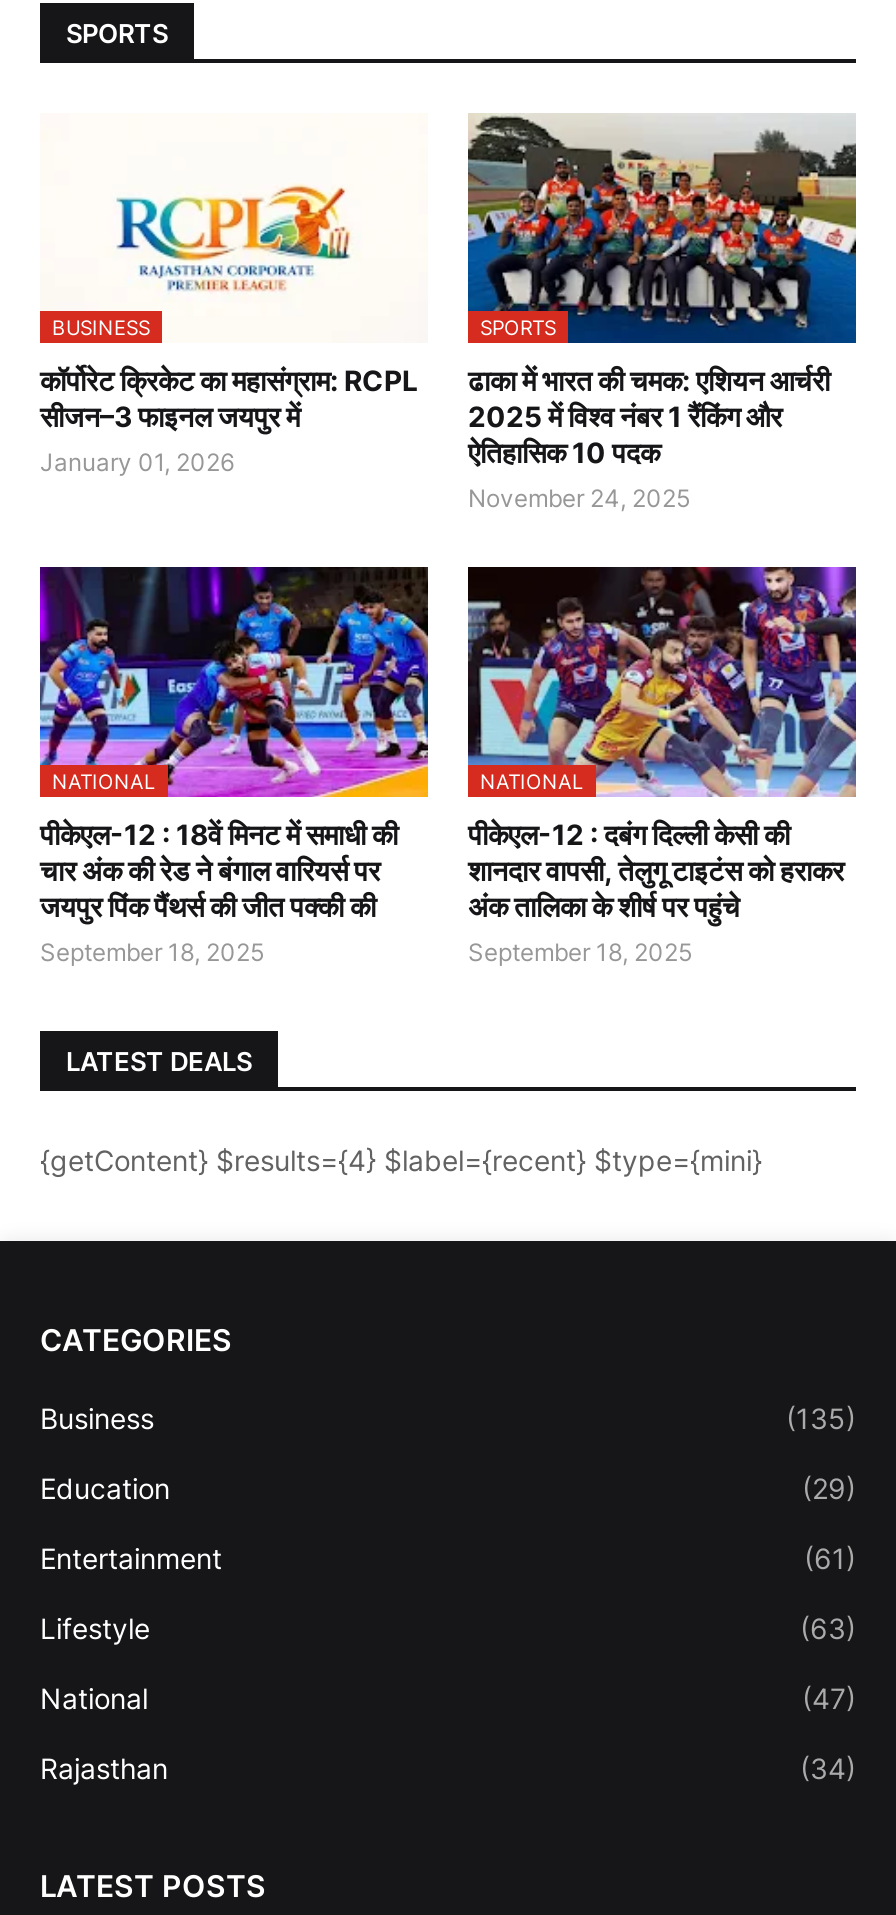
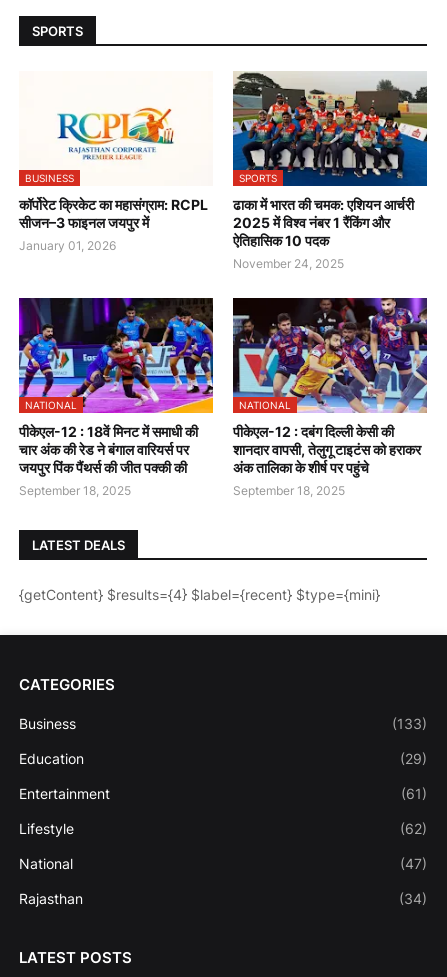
- (135)
+ (133)

- (63)
+ (62)
